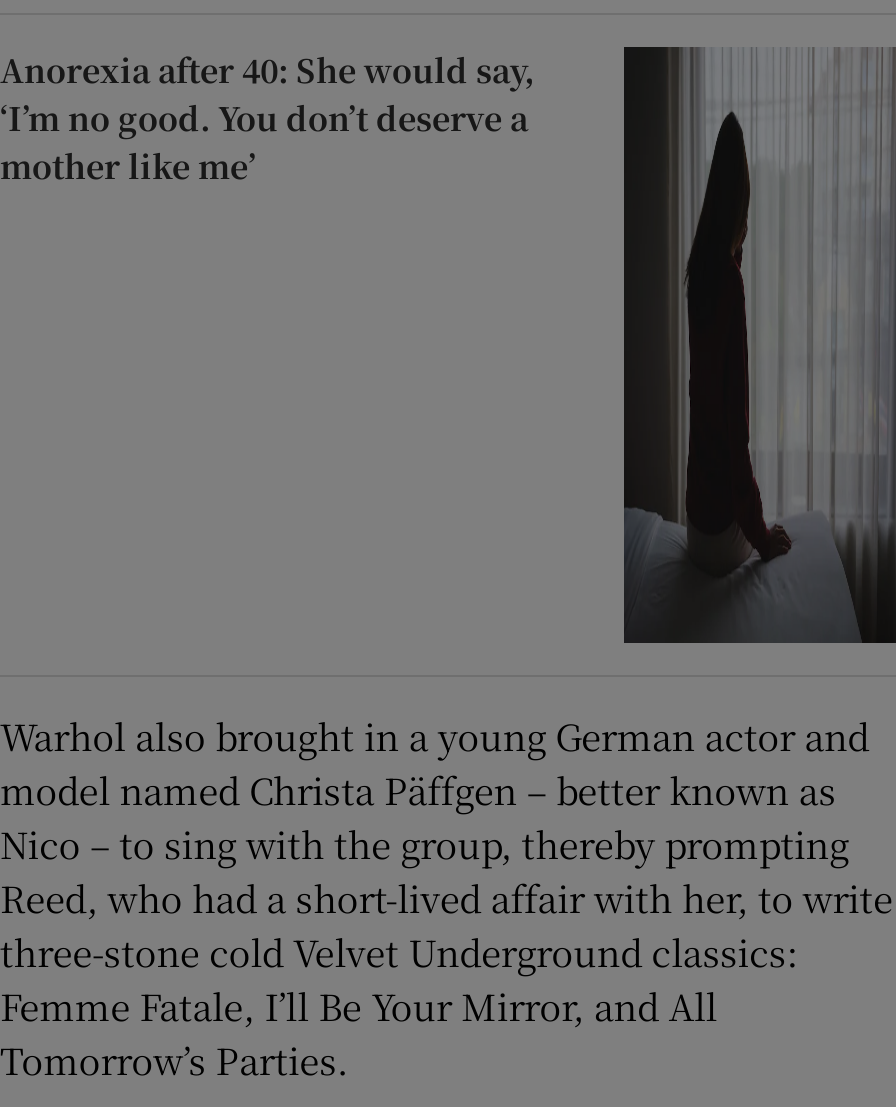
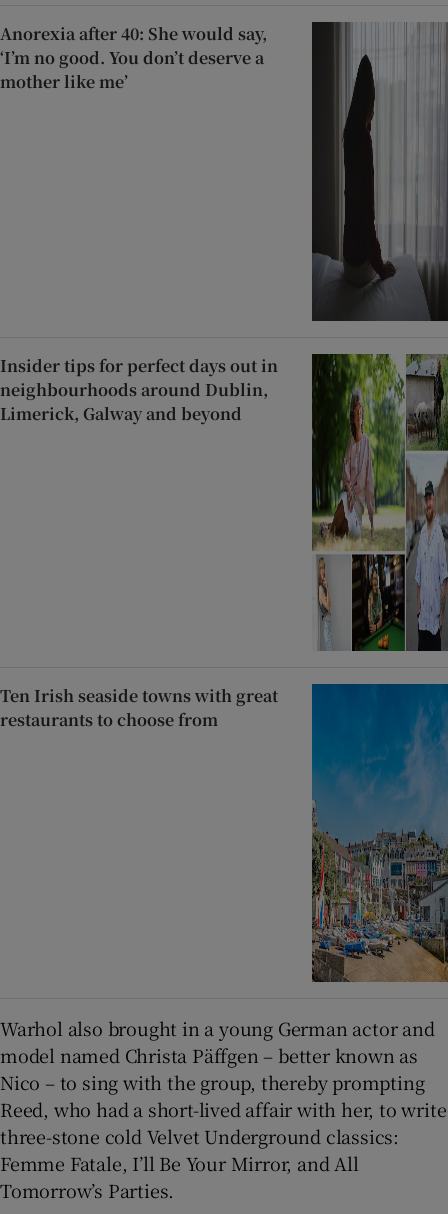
+ [image]
+ Insider tips for perfect days out in
+ neighbourhoods around Dublin,
+ Limerick, Galway and beyond

+ [image]
+ Ten Irish seaside towns with great
+ restaurants to choose from
